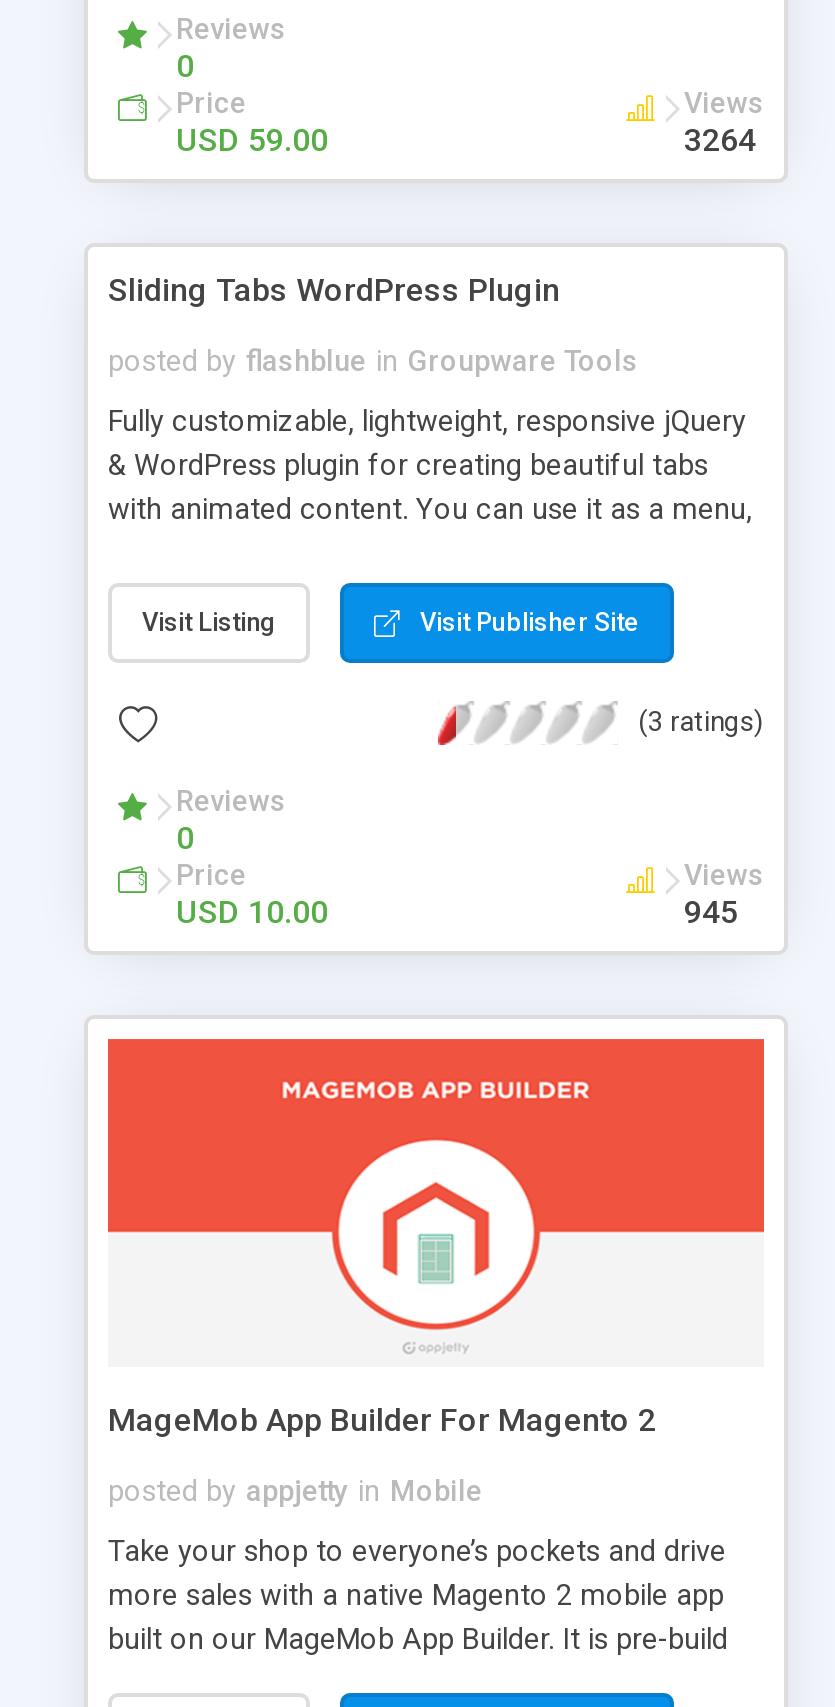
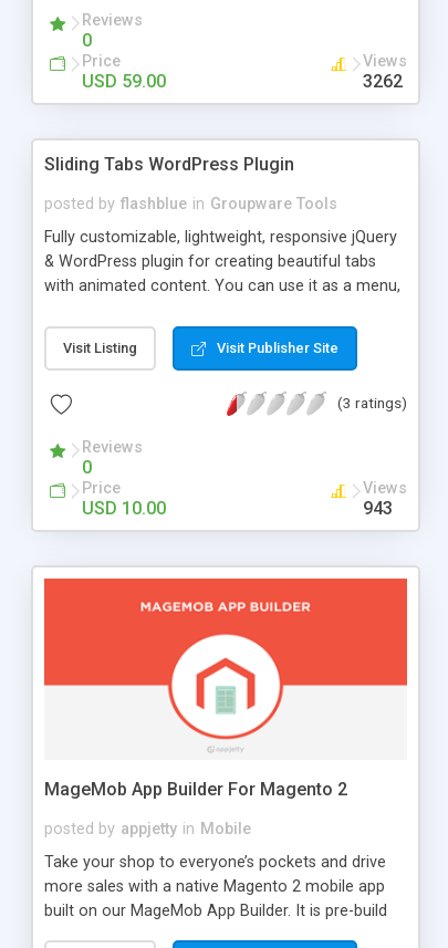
- 3264
+ 3262

- 945
+ 943
